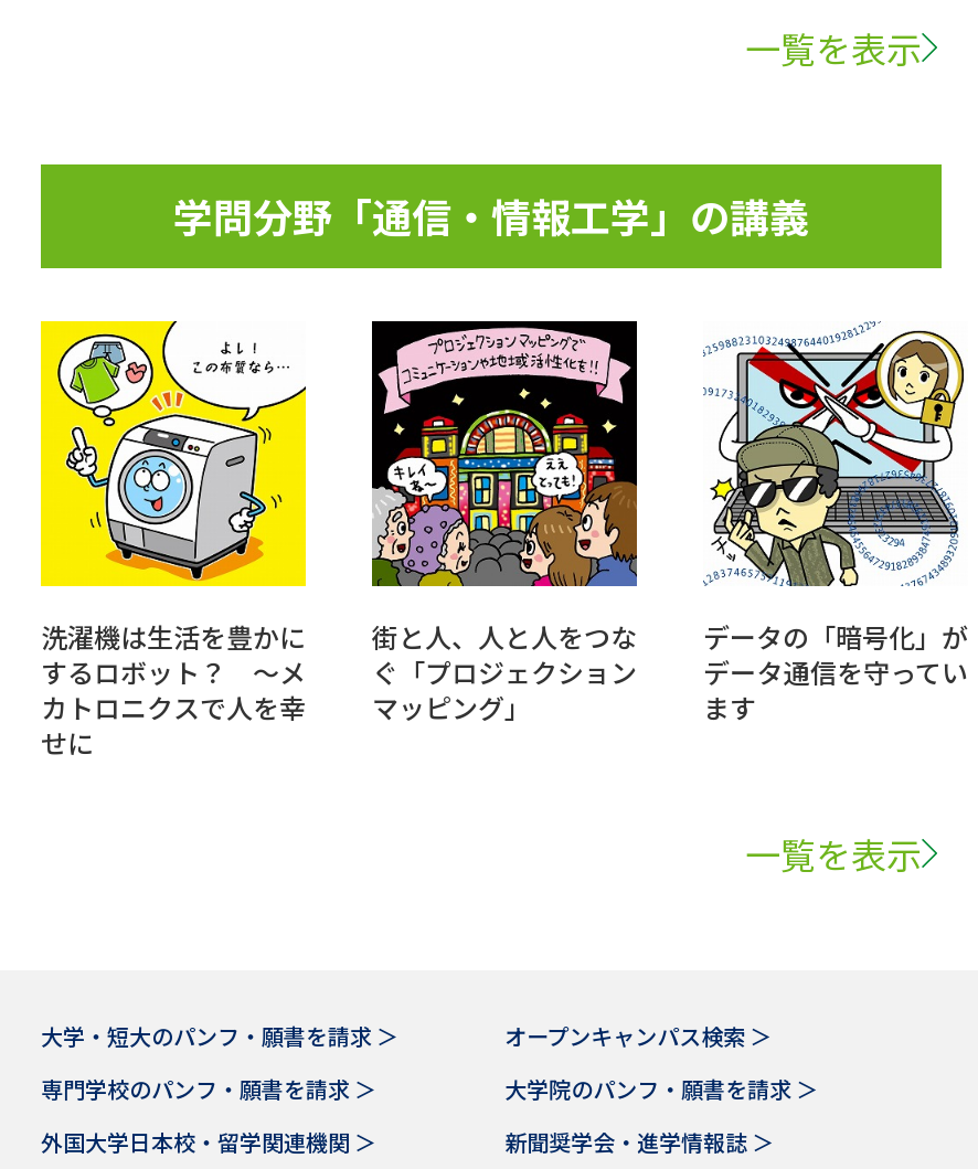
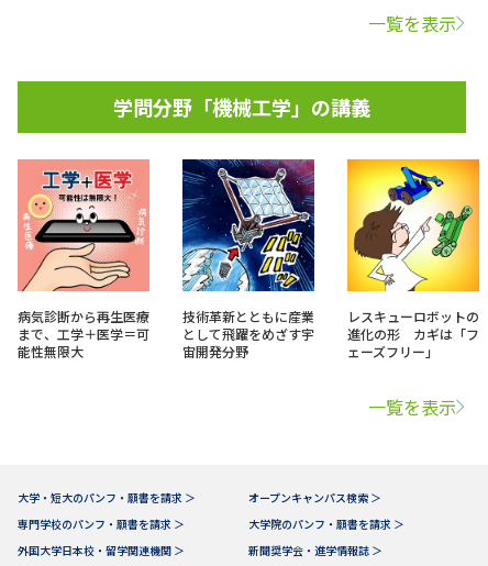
- 学問分野「通信・情報工学」の講義
+ 学問分野「機械工学」の講義

- [image]
- 洗濯機は生活を豊かに
- するロボット？ ～メ
- カトロニクスで人を幸
- せに
+ [image]
+ 病気診断から再生医療
+ まで、工学＋医学＝可
+ 能性無限大

- [image]
- 街と人、人と人をつな
- ぐ「プロジェクション
- マッピング」
+ [image]
+ 技術革新とともに産業
+ として飛躍をめざす宇
+ 宙開発分野

- [image]
- データの「暗号化」が
- データ通信を守ってい
- ます
+ [image]
+ レスキューロボットの
+ 進化の形 カギは「フ
+ ェーズフリー」
